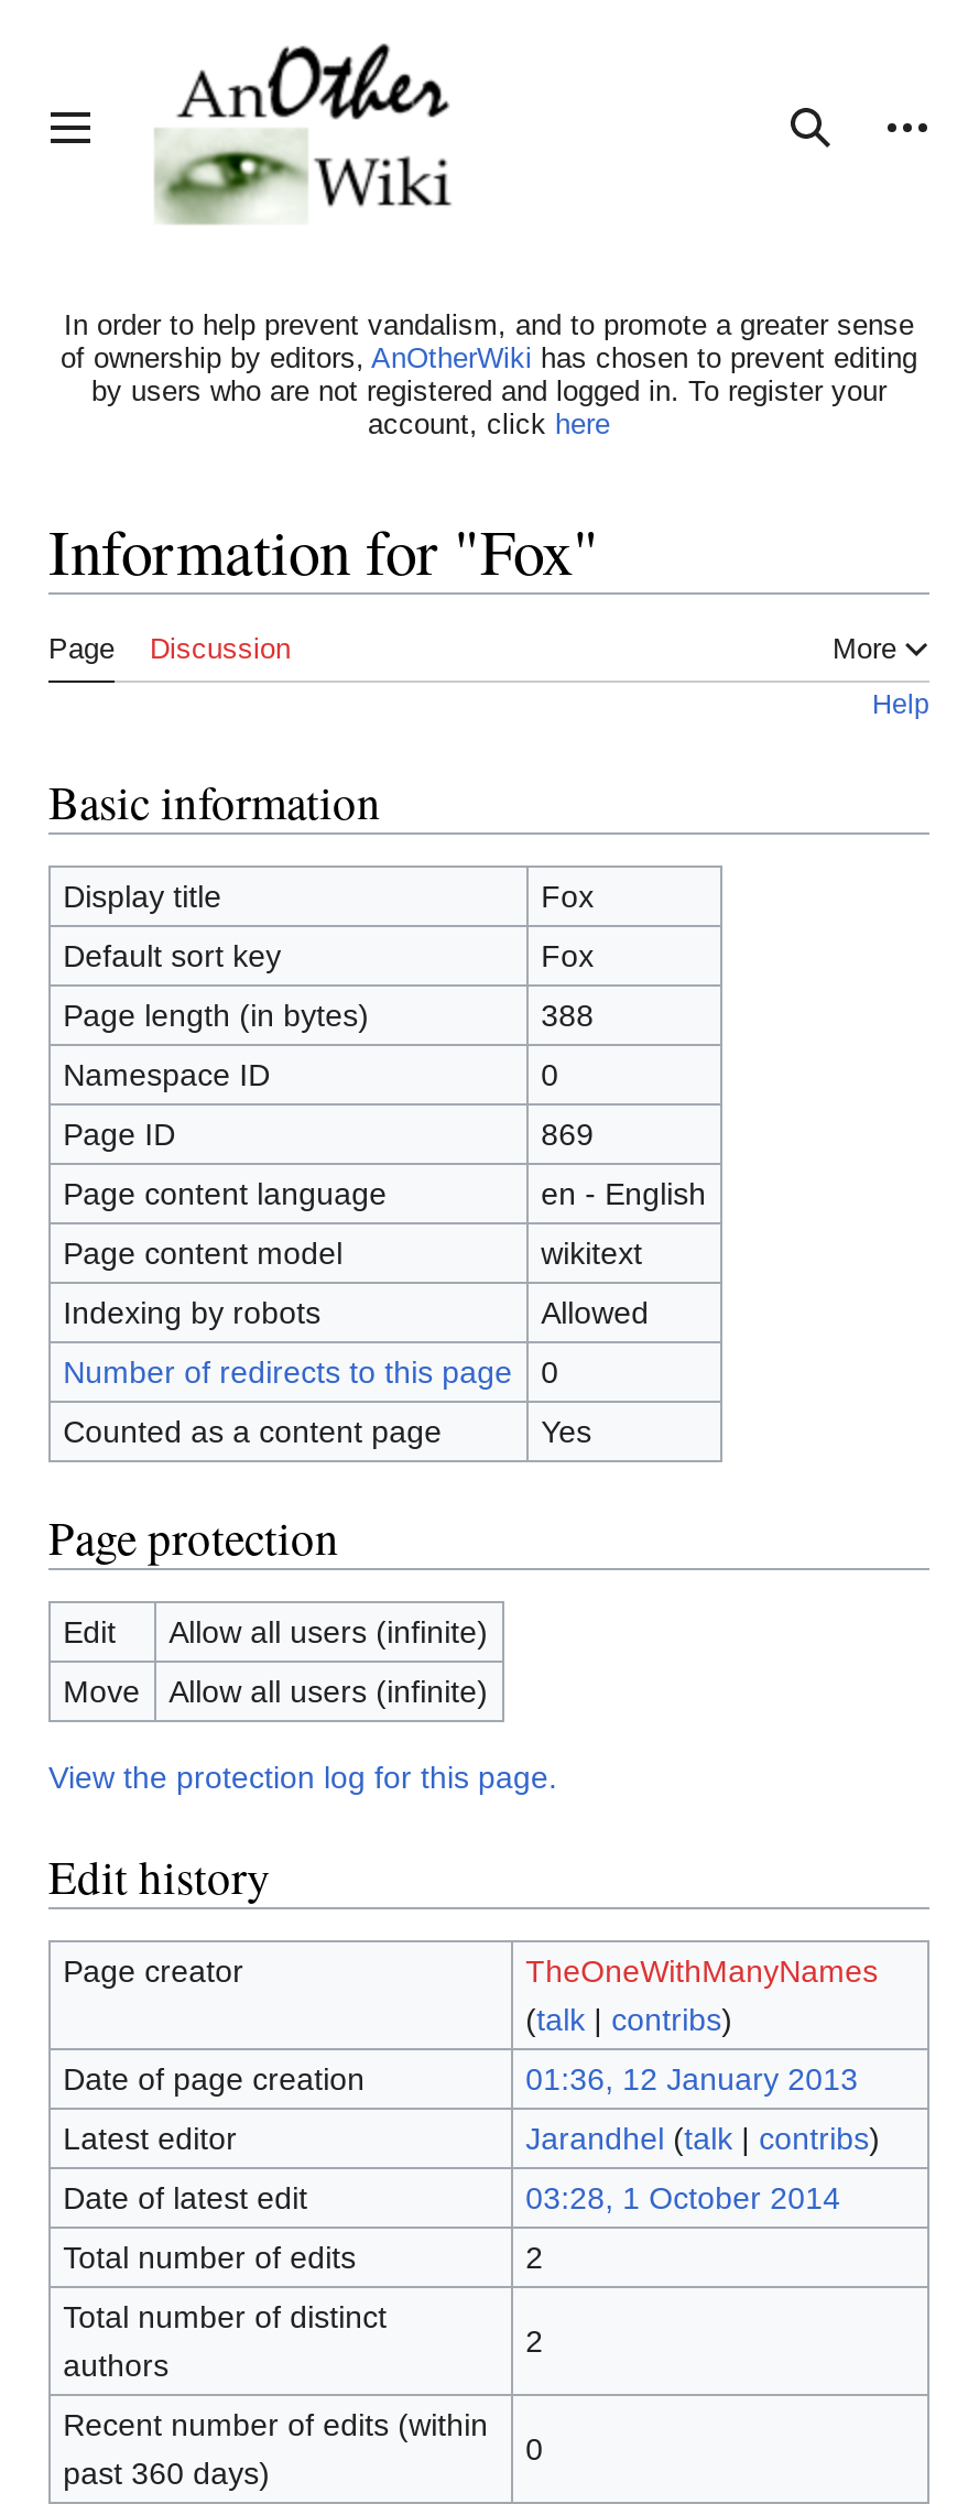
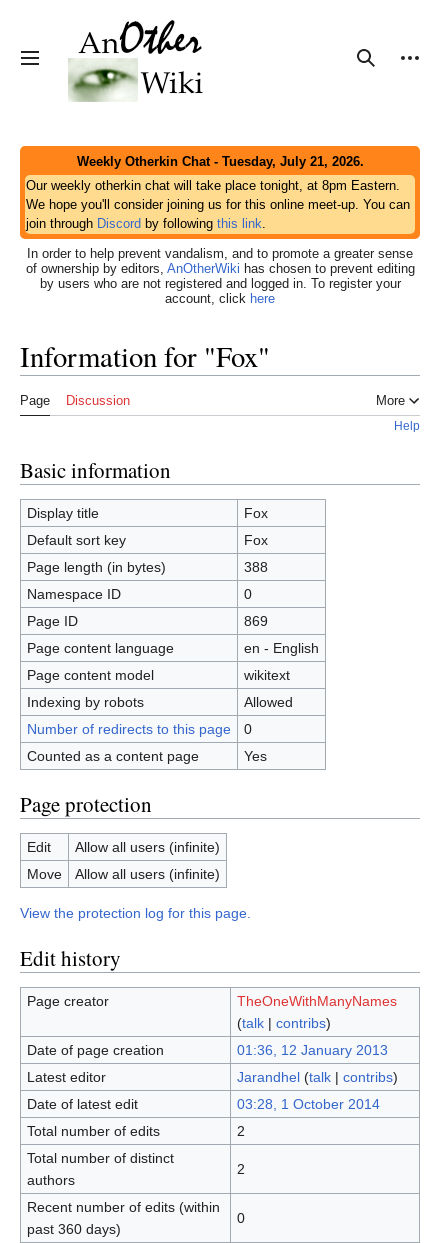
+ Weekly Otherkin Chat - Tuesday, July 21, 2026.
+ Our weekly otherkin chat will take place tonight, at 8pm Eastern.
+ We hope you'll consider joining us for this online meet-up. You can
+ join through Discord by following this link.
